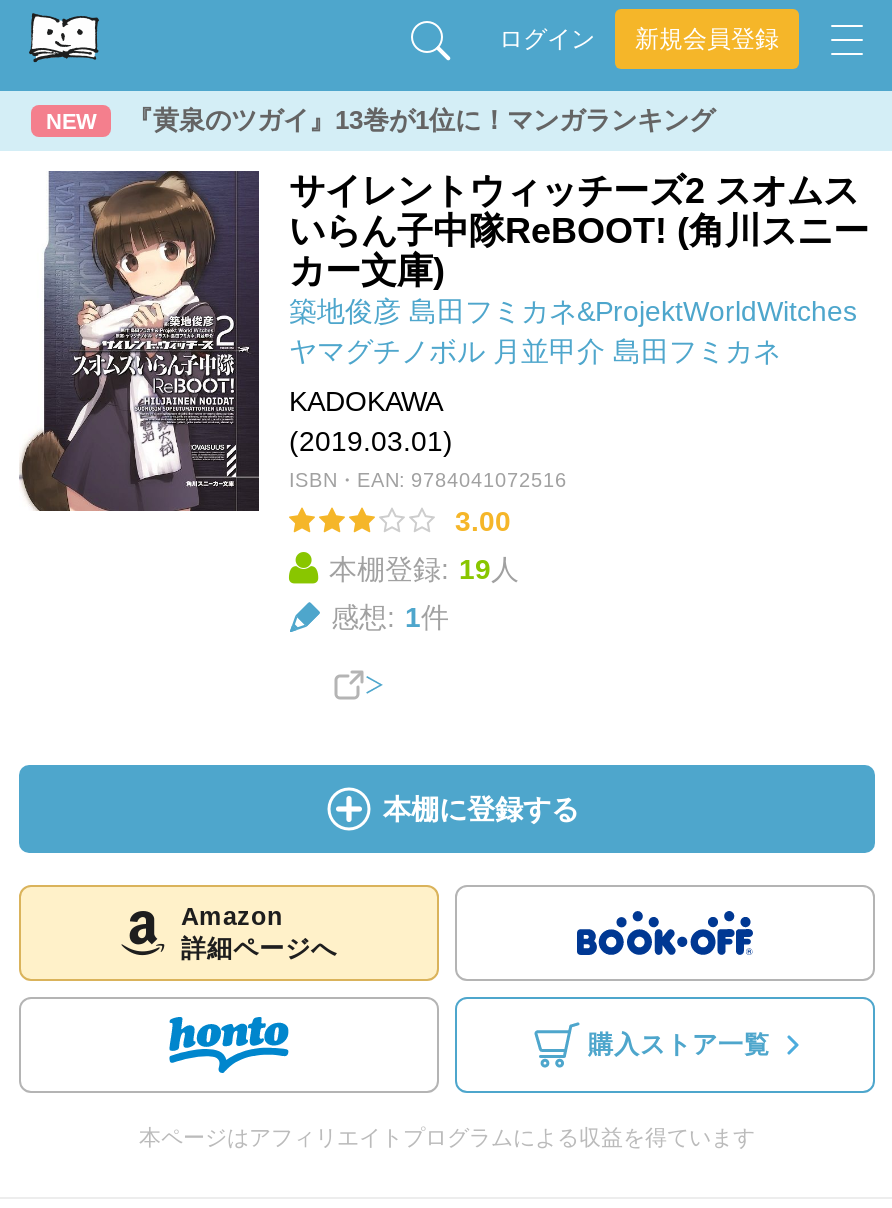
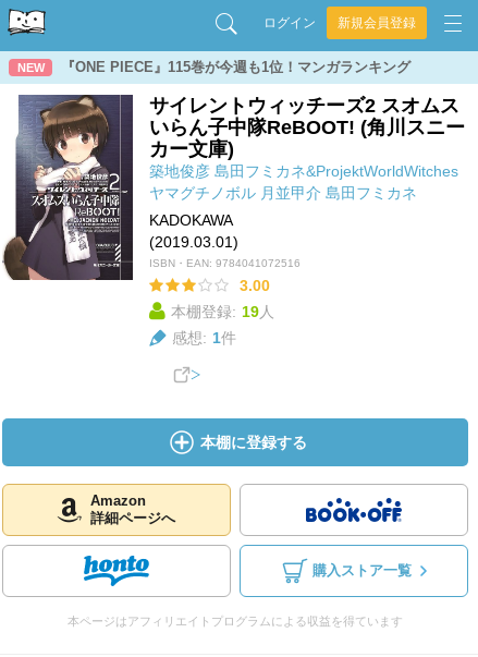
- 『黄泉のツガイ』13巻が1位に！マンガランキング
+ 『ONE PIECE』115巻が今週も1位！マンガランキング
